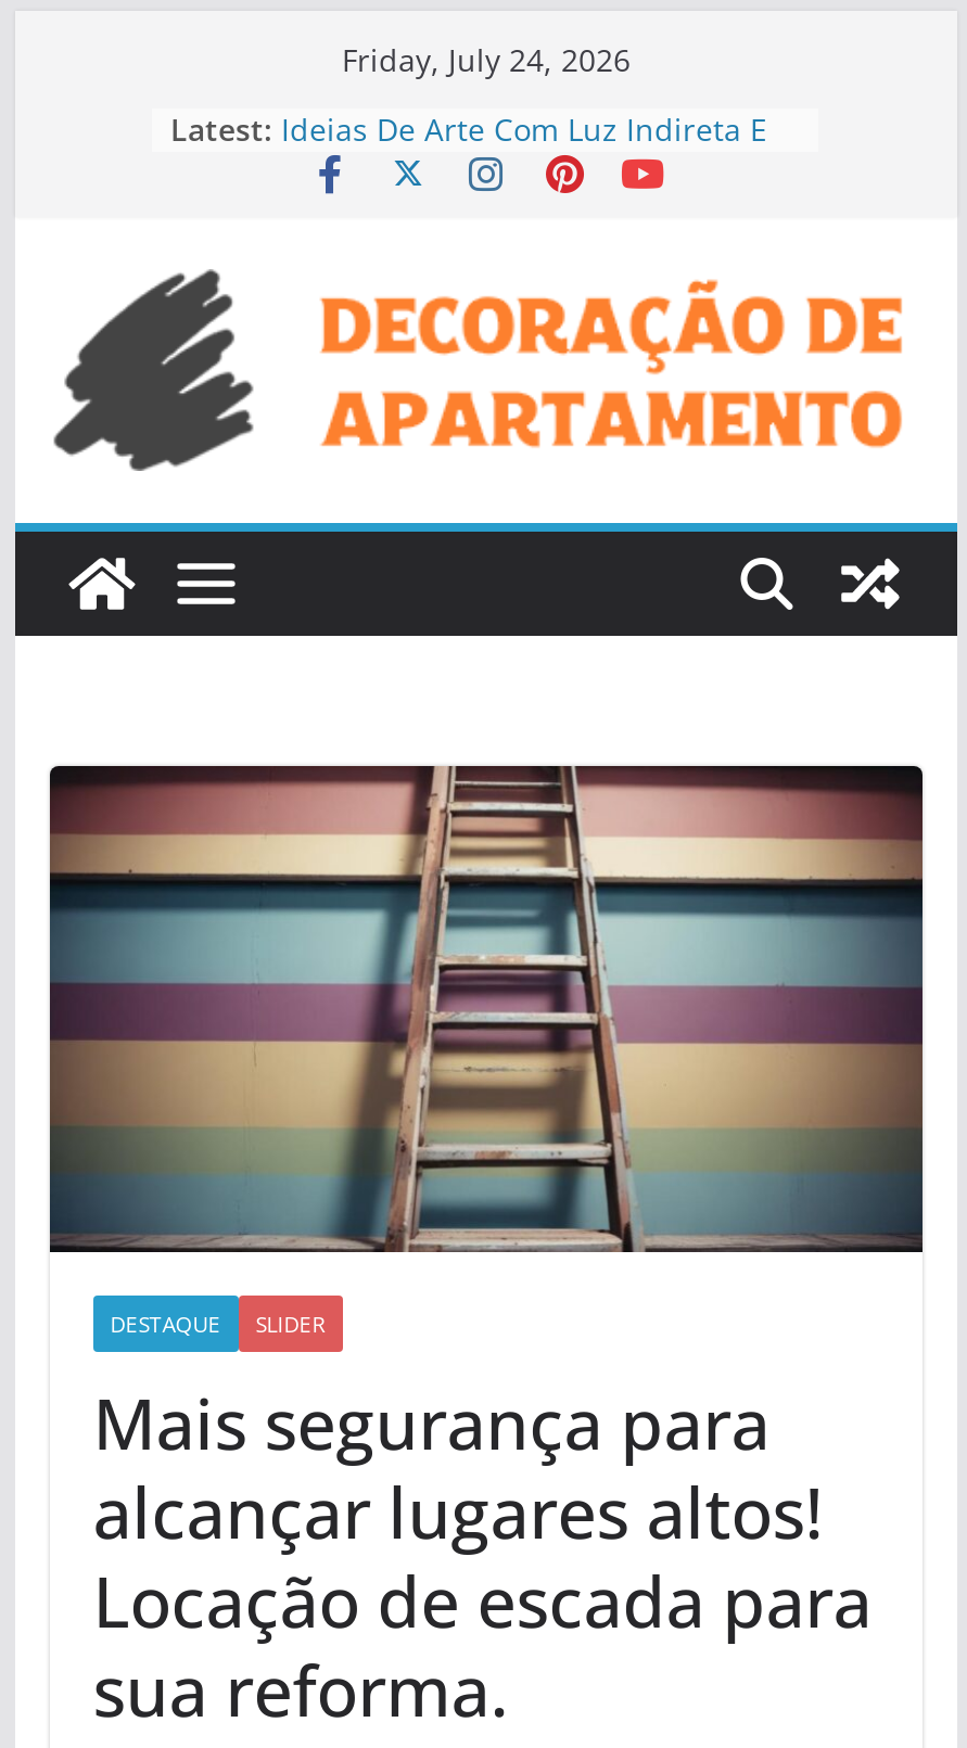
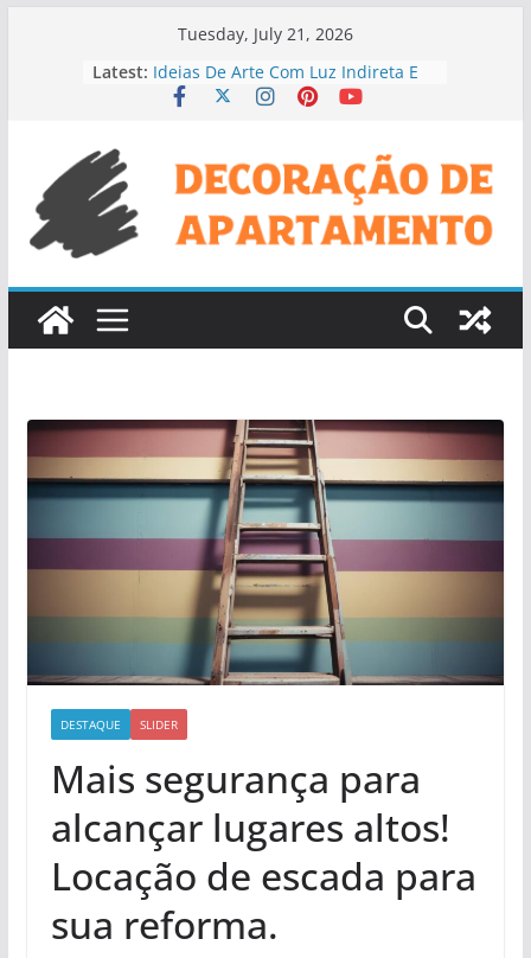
- Friday, July 24, 2026
+ Tuesday, July 21, 2026
